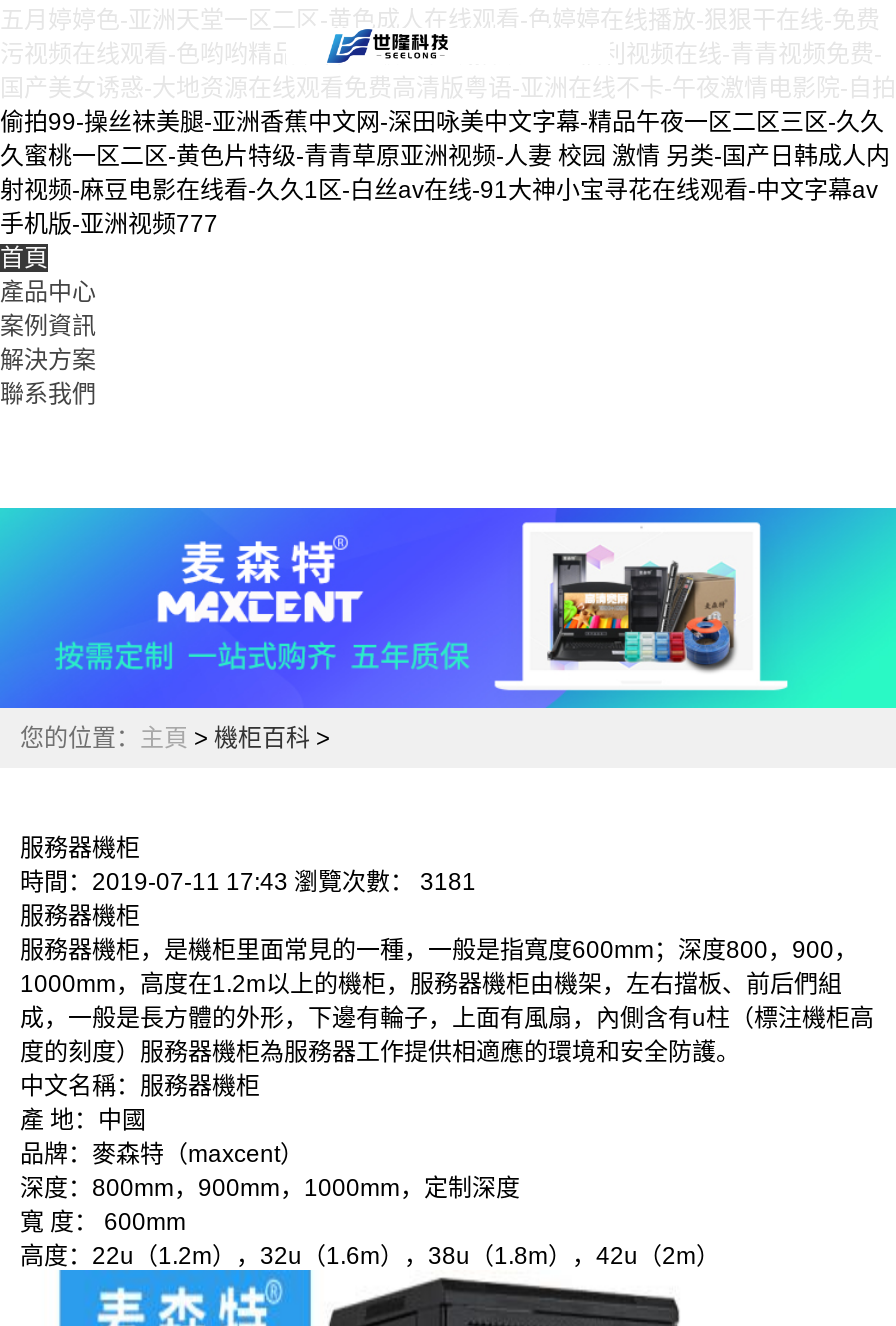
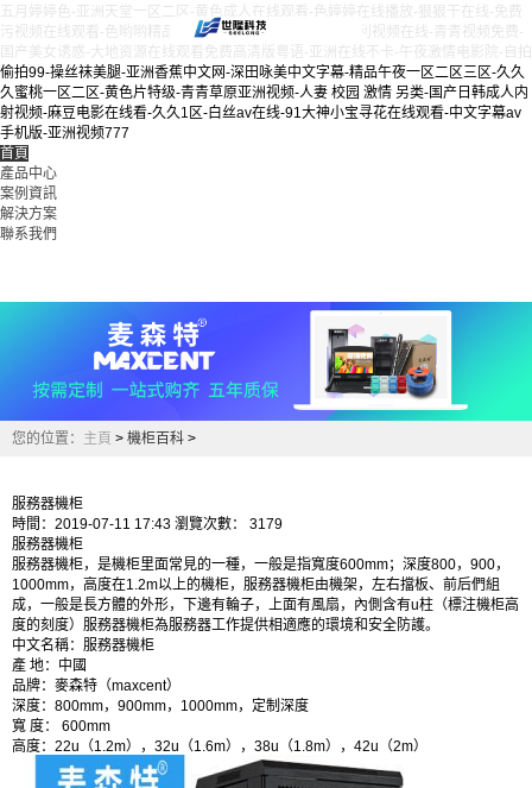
- 時間：2019-07-11 17:43 瀏覽次數： 3181
+ 時間：2019-07-11 17:43 瀏覽次數： 3179
